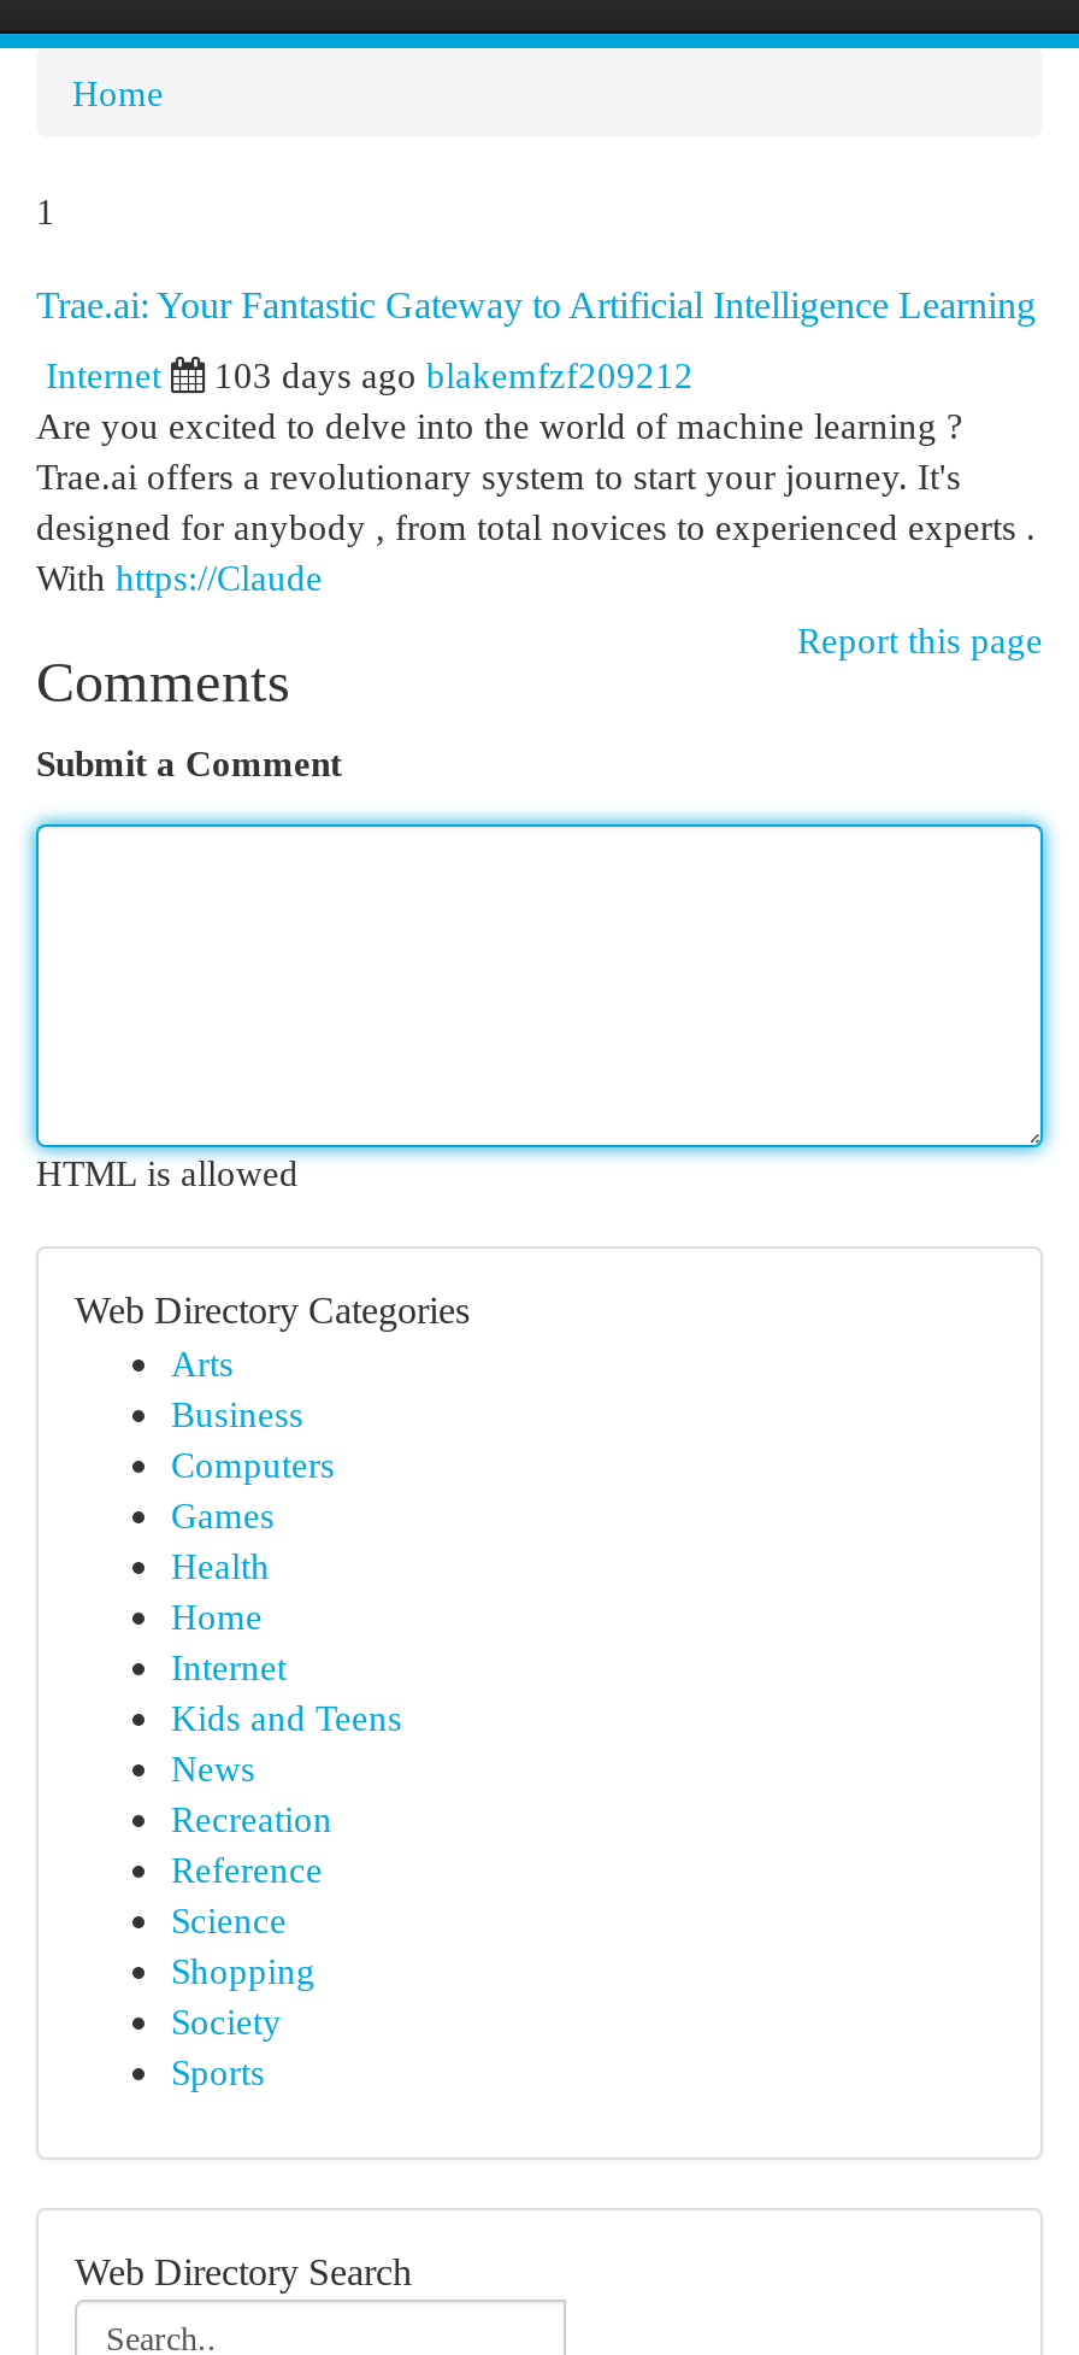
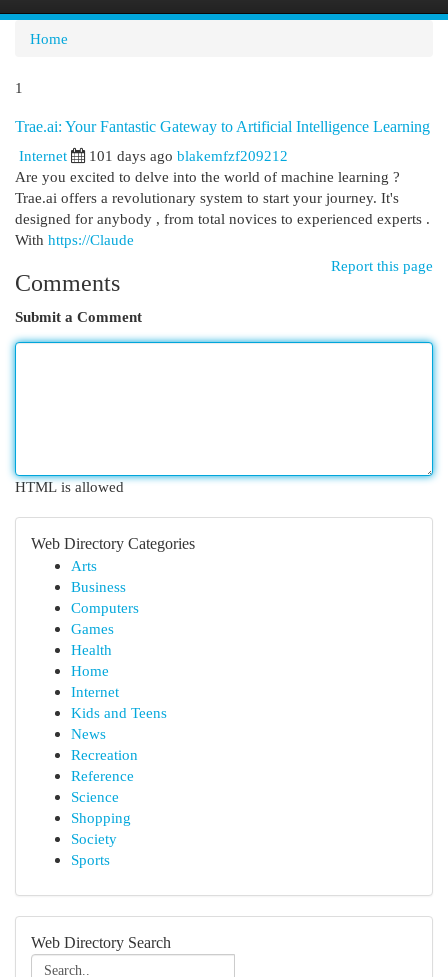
- 103 days ago blakemfzf209212
+ 101 days ago blakemfzf209212
